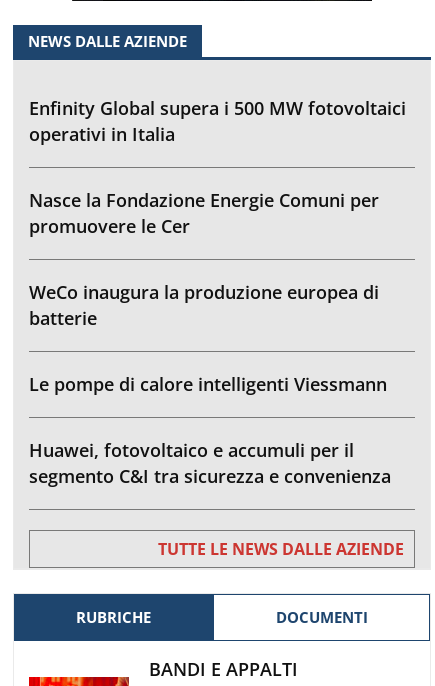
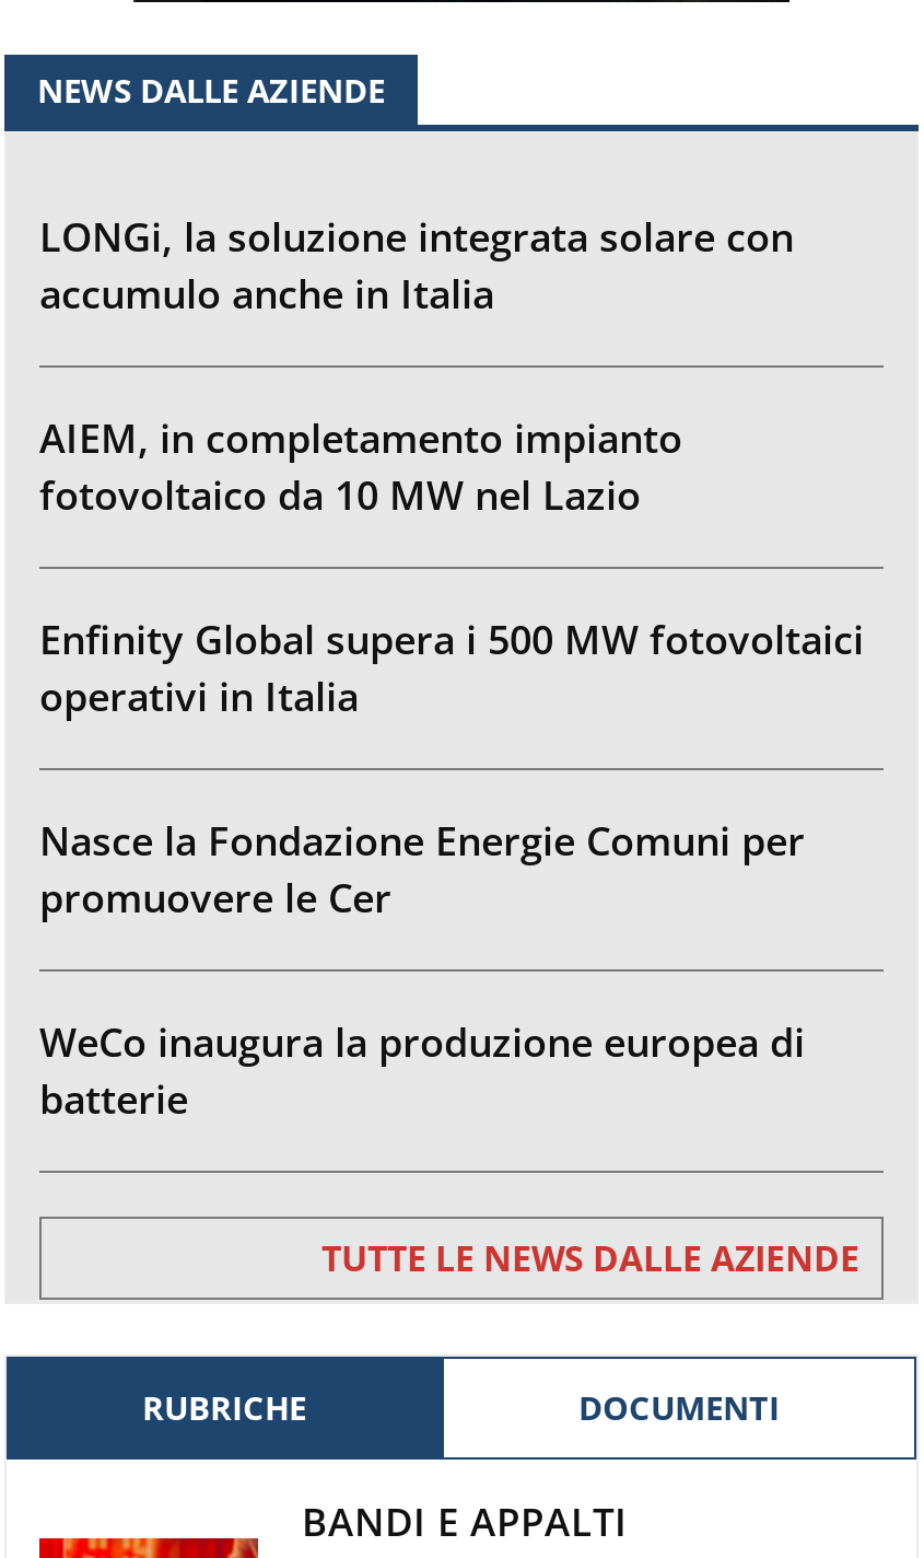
+ LONGi, la soluzione integrata solare con
+ accumulo anche in Italia
+ AIEM, in completamento impianto
+ fotovoltaico da 10 MW nel Lazio

moved down: Enfinity Global supera i 500 MW fotovoltaici | operativi in Italia | Nasce la Fondazione Energie Comuni per | promuovere le Cer | WeCo inaugura la produzione europea di | batterie

- Le pompe di calore intelligenti Viessmann
- Huawei, fotovoltaico e accumuli per il
- segmento C&I tra sicurezza e convenienza
